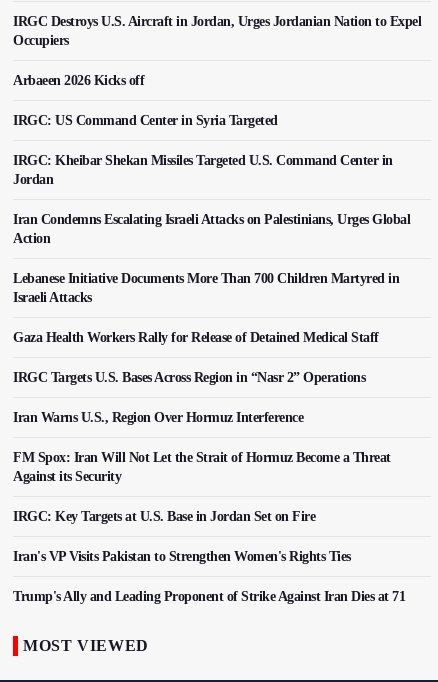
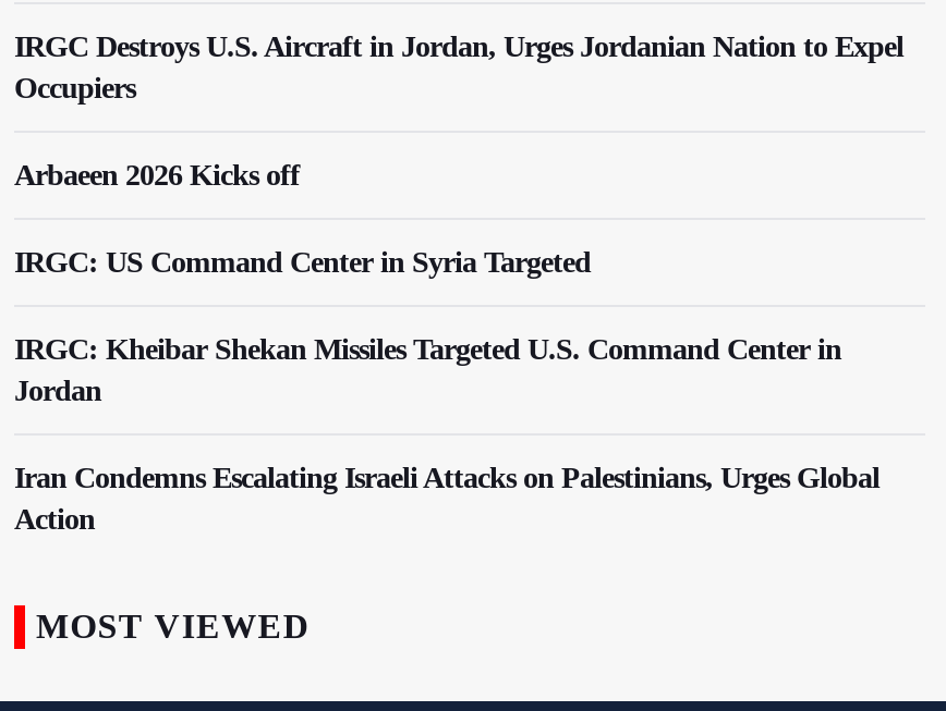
- Lebanese Initiative Documents More Than 700 Children Martyred in
- Israeli Attacks
- Gaza Health Workers Rally for Release of Detained Medical Staff
- IRGC Targets U.S. Bases Across Region in “Nasr 2” Operations
- Iran Warns U.S., Region Over Hormuz Interference
- FM Spox: Iran Will Not Let the Strait of Hormuz Become a Threat
- Against its Security
- IRGC: Key Targets at U.S. Base in Jordan Set on Fire
- Iran's VP Visits Pakistan to Strengthen Women's Rights Ties
- Trump's Ally and Leading Proponent of Strike Against Iran Dies at 71
